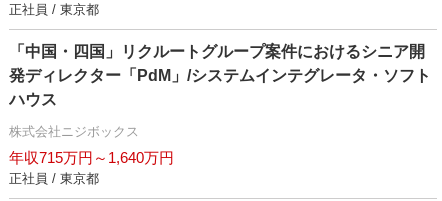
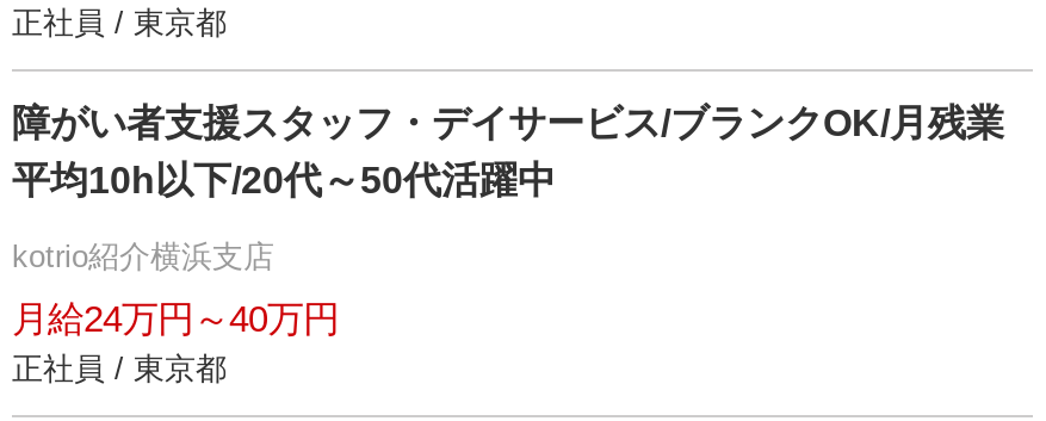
- 「中国・四国」リクルートグループ案件におけるシニア開
- 発ディレクター「PdM」/システムインテグレータ・ソフト
- ハウス
+ 障がい者支援スタッフ・デイサービス/ブランクOK/月残業
+ 平均10h以下/20代～50代活躍中

- 株式会社ニジボックス
+ kotrio紹介横浜支店

- 年収715万円～1,640万円
+ 月給24万円～40万円
